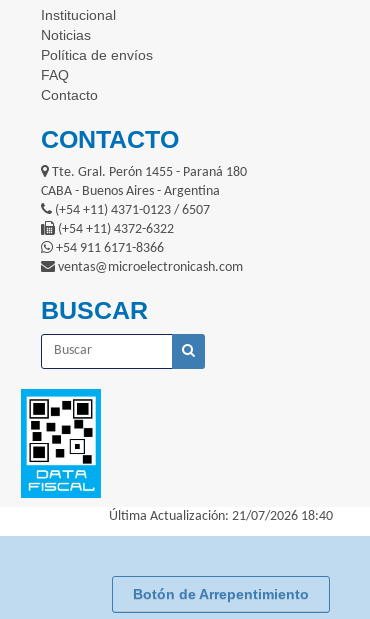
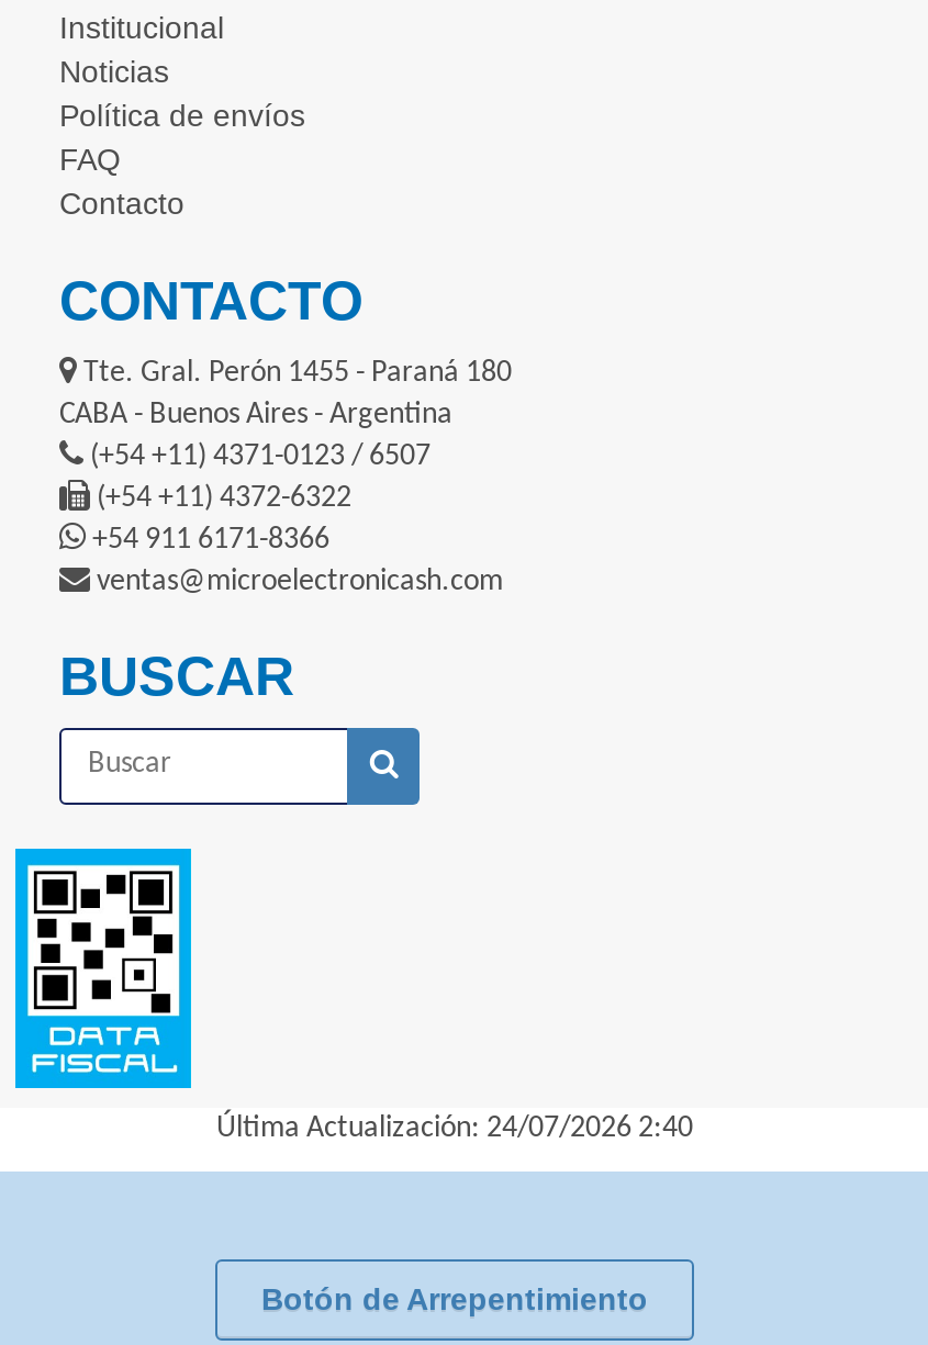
- Última Actualización: 21/07/2026 18:40
+ Última Actualización: 24/07/2026 2:40
